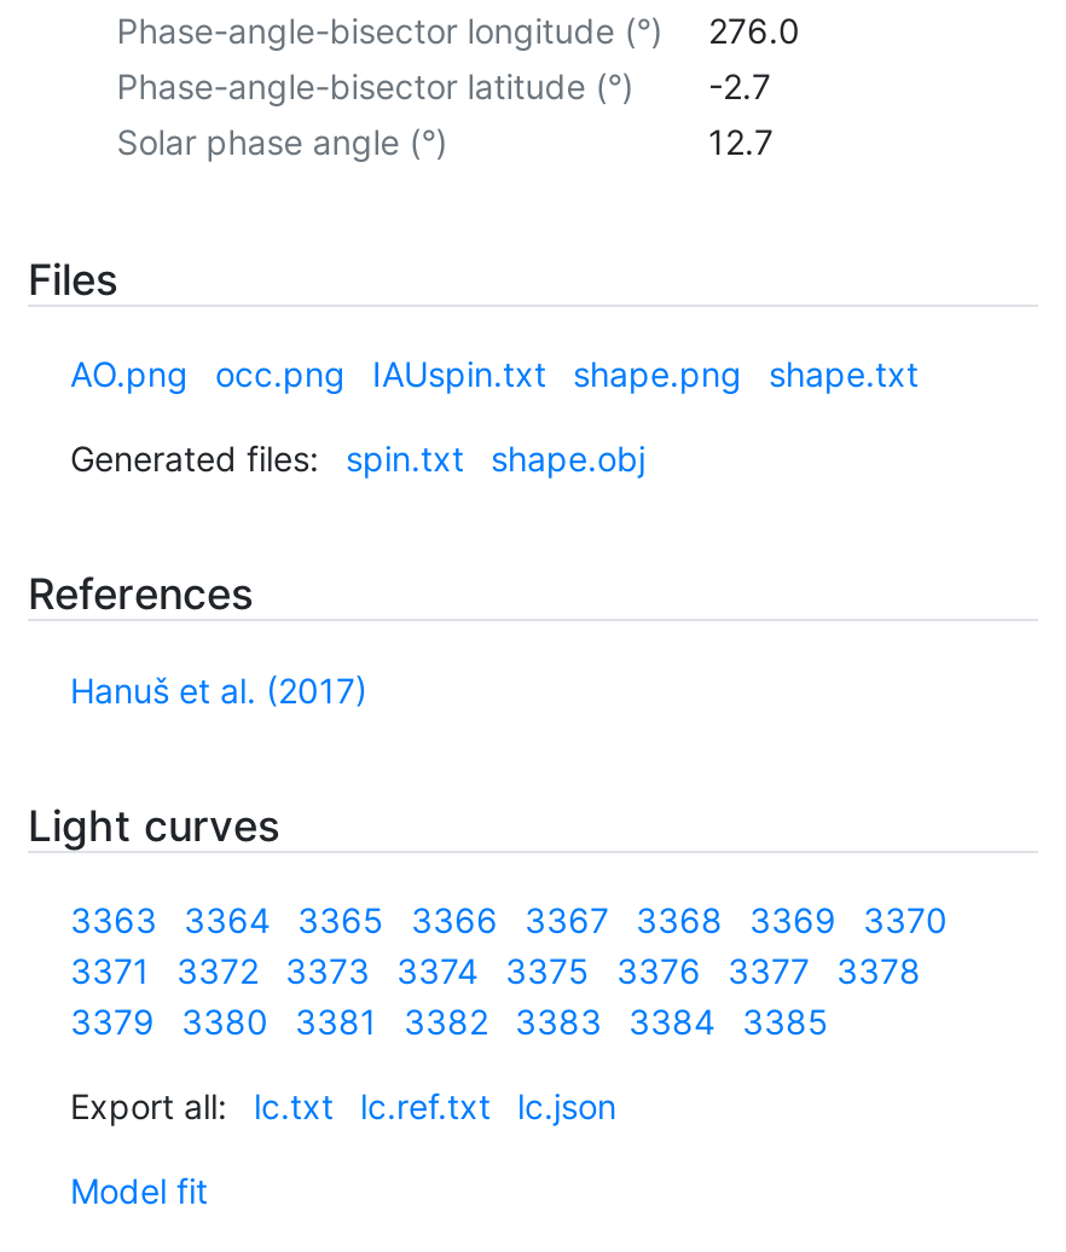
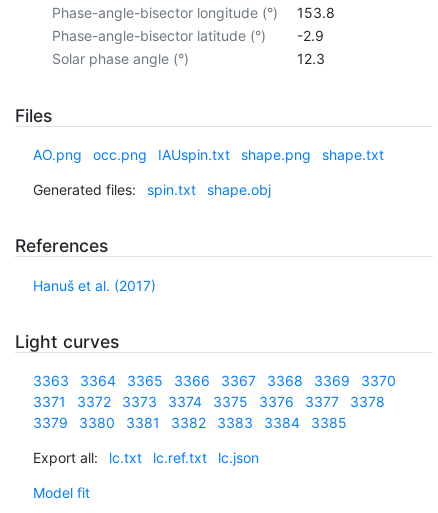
- Phase-angle-bisector longitude (°) 276.0
+ Phase-angle-bisector longitude (°) 153.8

- Phase-angle-bisector latitude (°) -2.7
+ Phase-angle-bisector latitude (°) -2.9

- 12.7
+ 12.3
